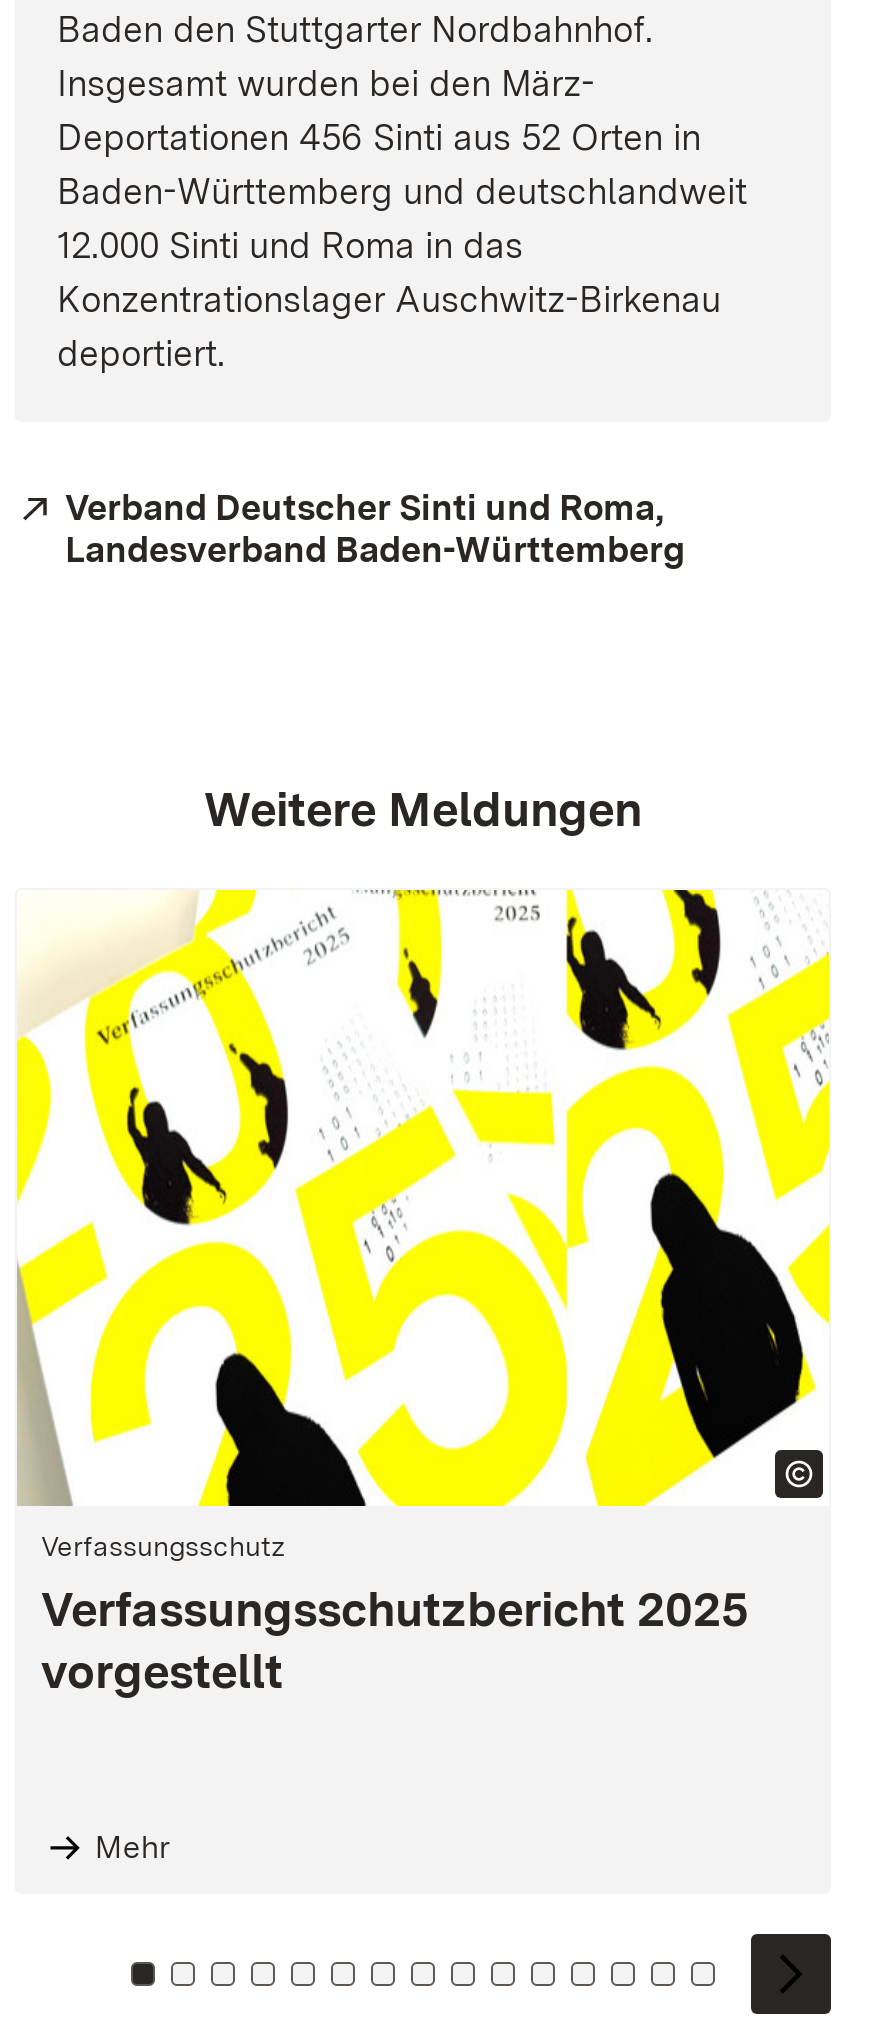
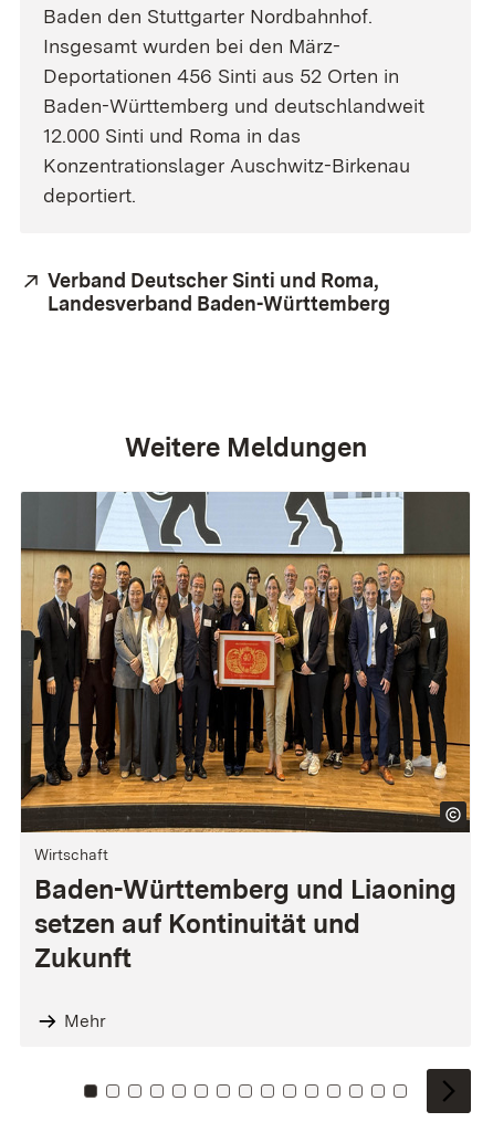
- [image]
- Verfassungsschutz
- Verfassungsschutzbericht 2025
- vorgestellt
+ [image]
+ Wirtschaft
+ Baden-Württemberg und Liaoning
+ setzen auf Kontinuität und
+ Zukunft
